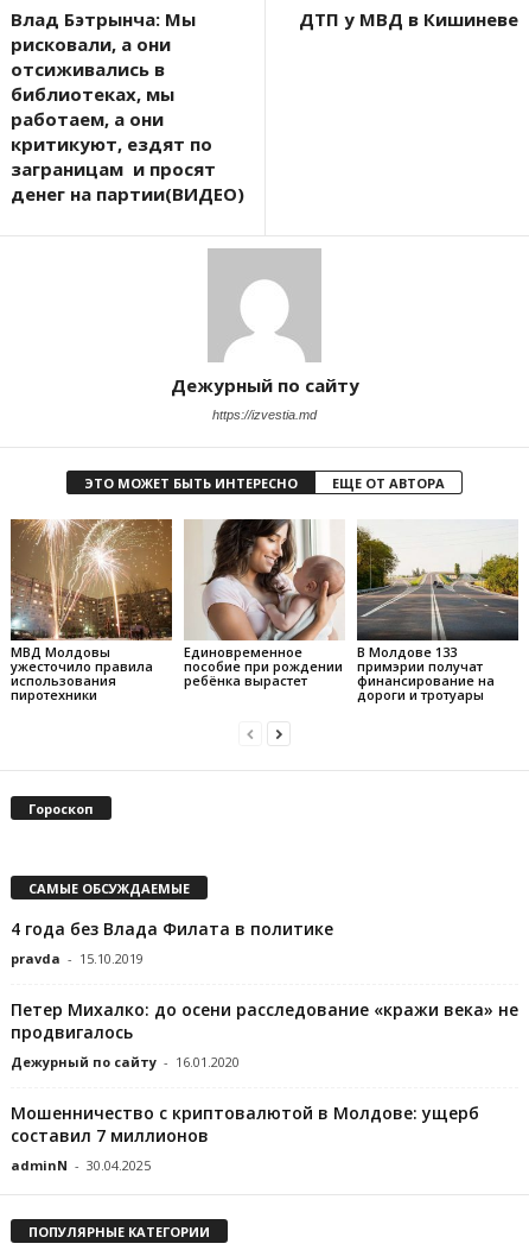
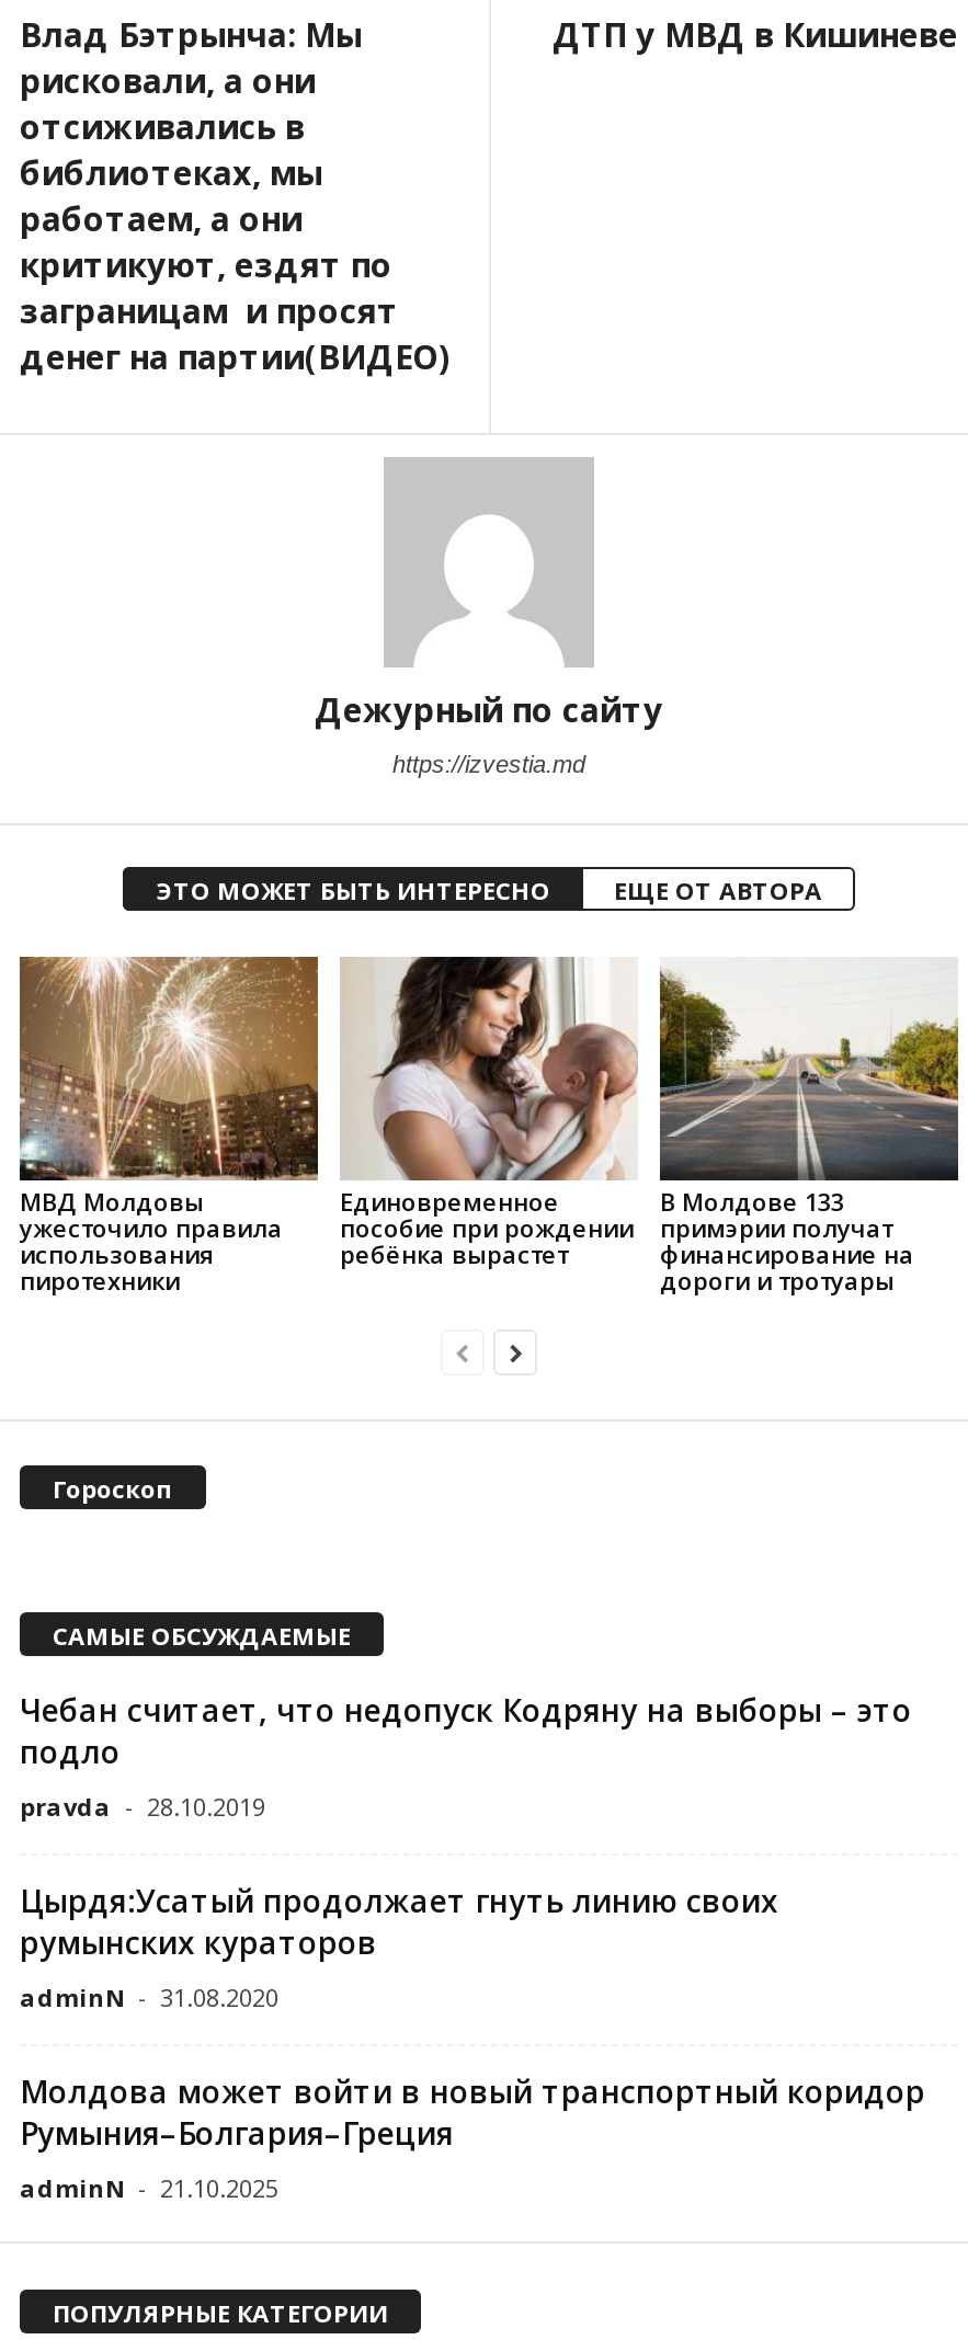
- 4 года без Влада Филата в политике
- pravda - 15.10.2019
+ Чебан считает, что недопуск Кодряну на выборы – это
+ подло
+ pravda - 28.10.2019

- Петер Михалко: до осени расследование «кражи века» не
- продвигалось
- Дежурный по сайту - 16.01.2020
+ Цырдя:Усатый продолжает гнуть линию своих
+ румынских кураторов
+ adminN - 31.08.2020

- Мошенничество с криптовалютой в Молдове: ущерб
- составил 7 миллионов
- adminN - 30.04.2025
+ Молдова может войти в новый транспортный коридор
+ Румыния–Болгария–Греция
+ adminN - 21.10.2025
